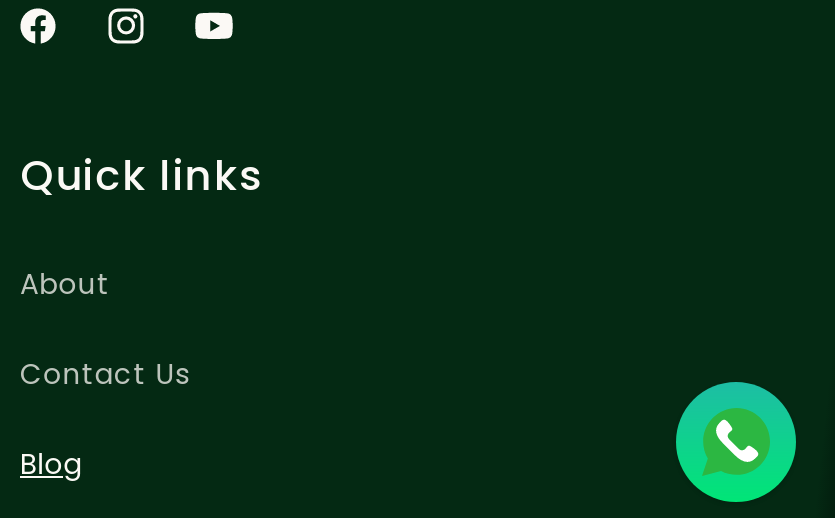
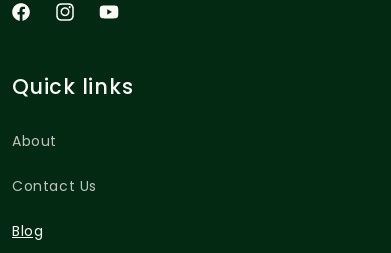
- [image]
